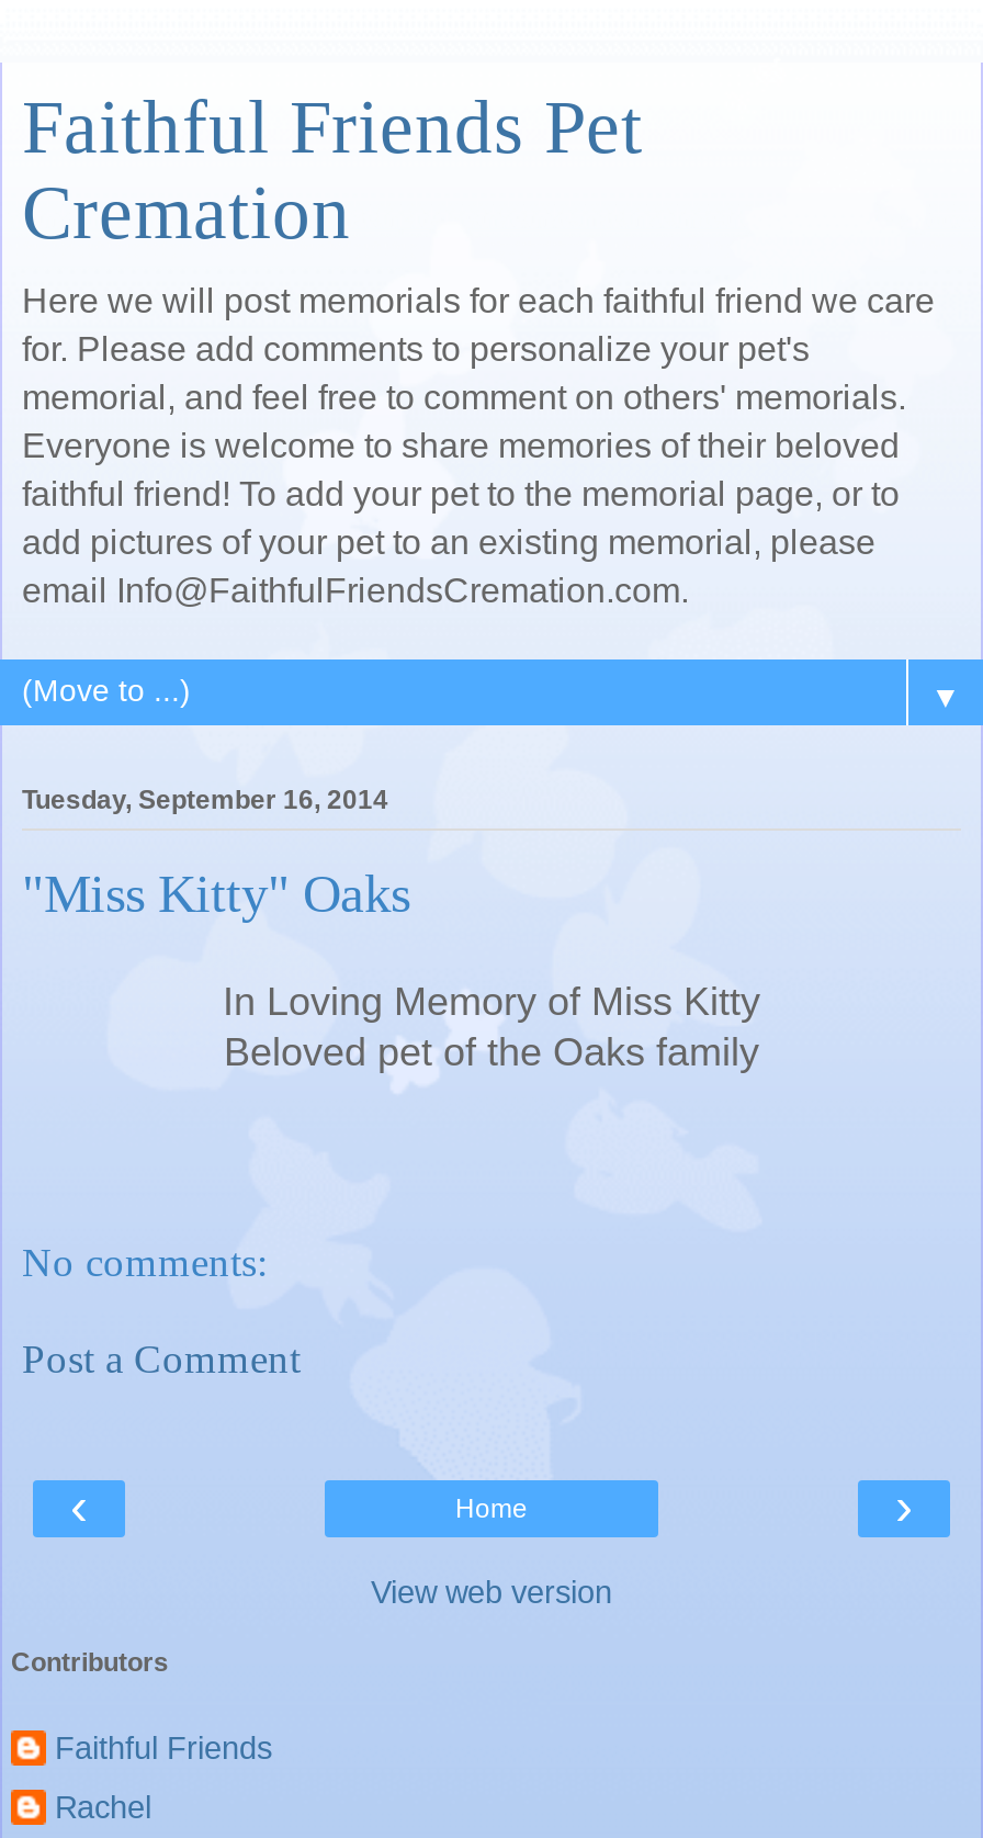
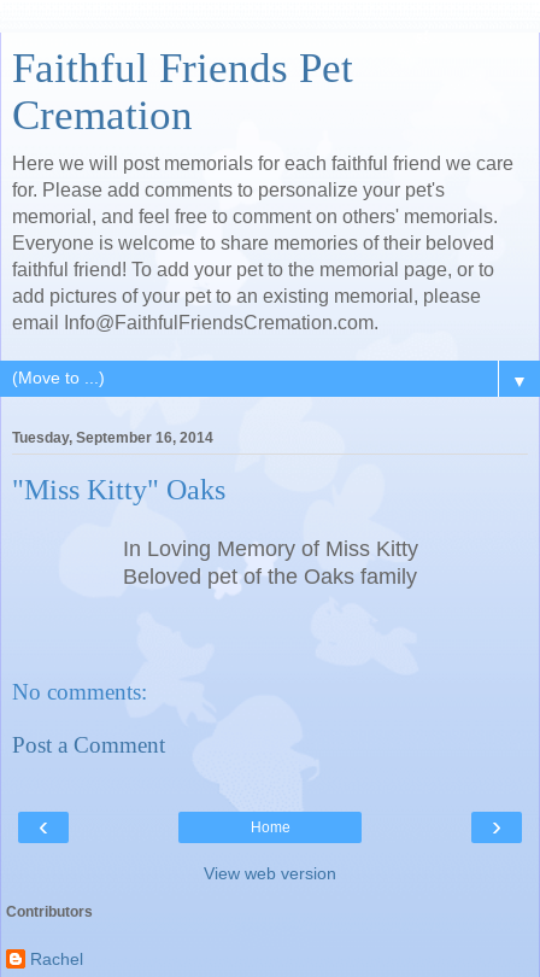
- Faithful Friends
